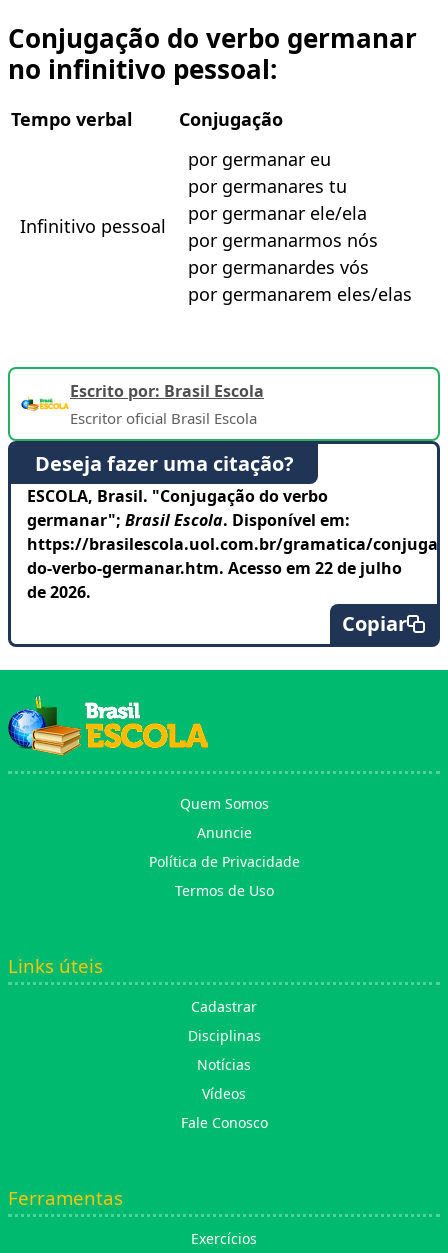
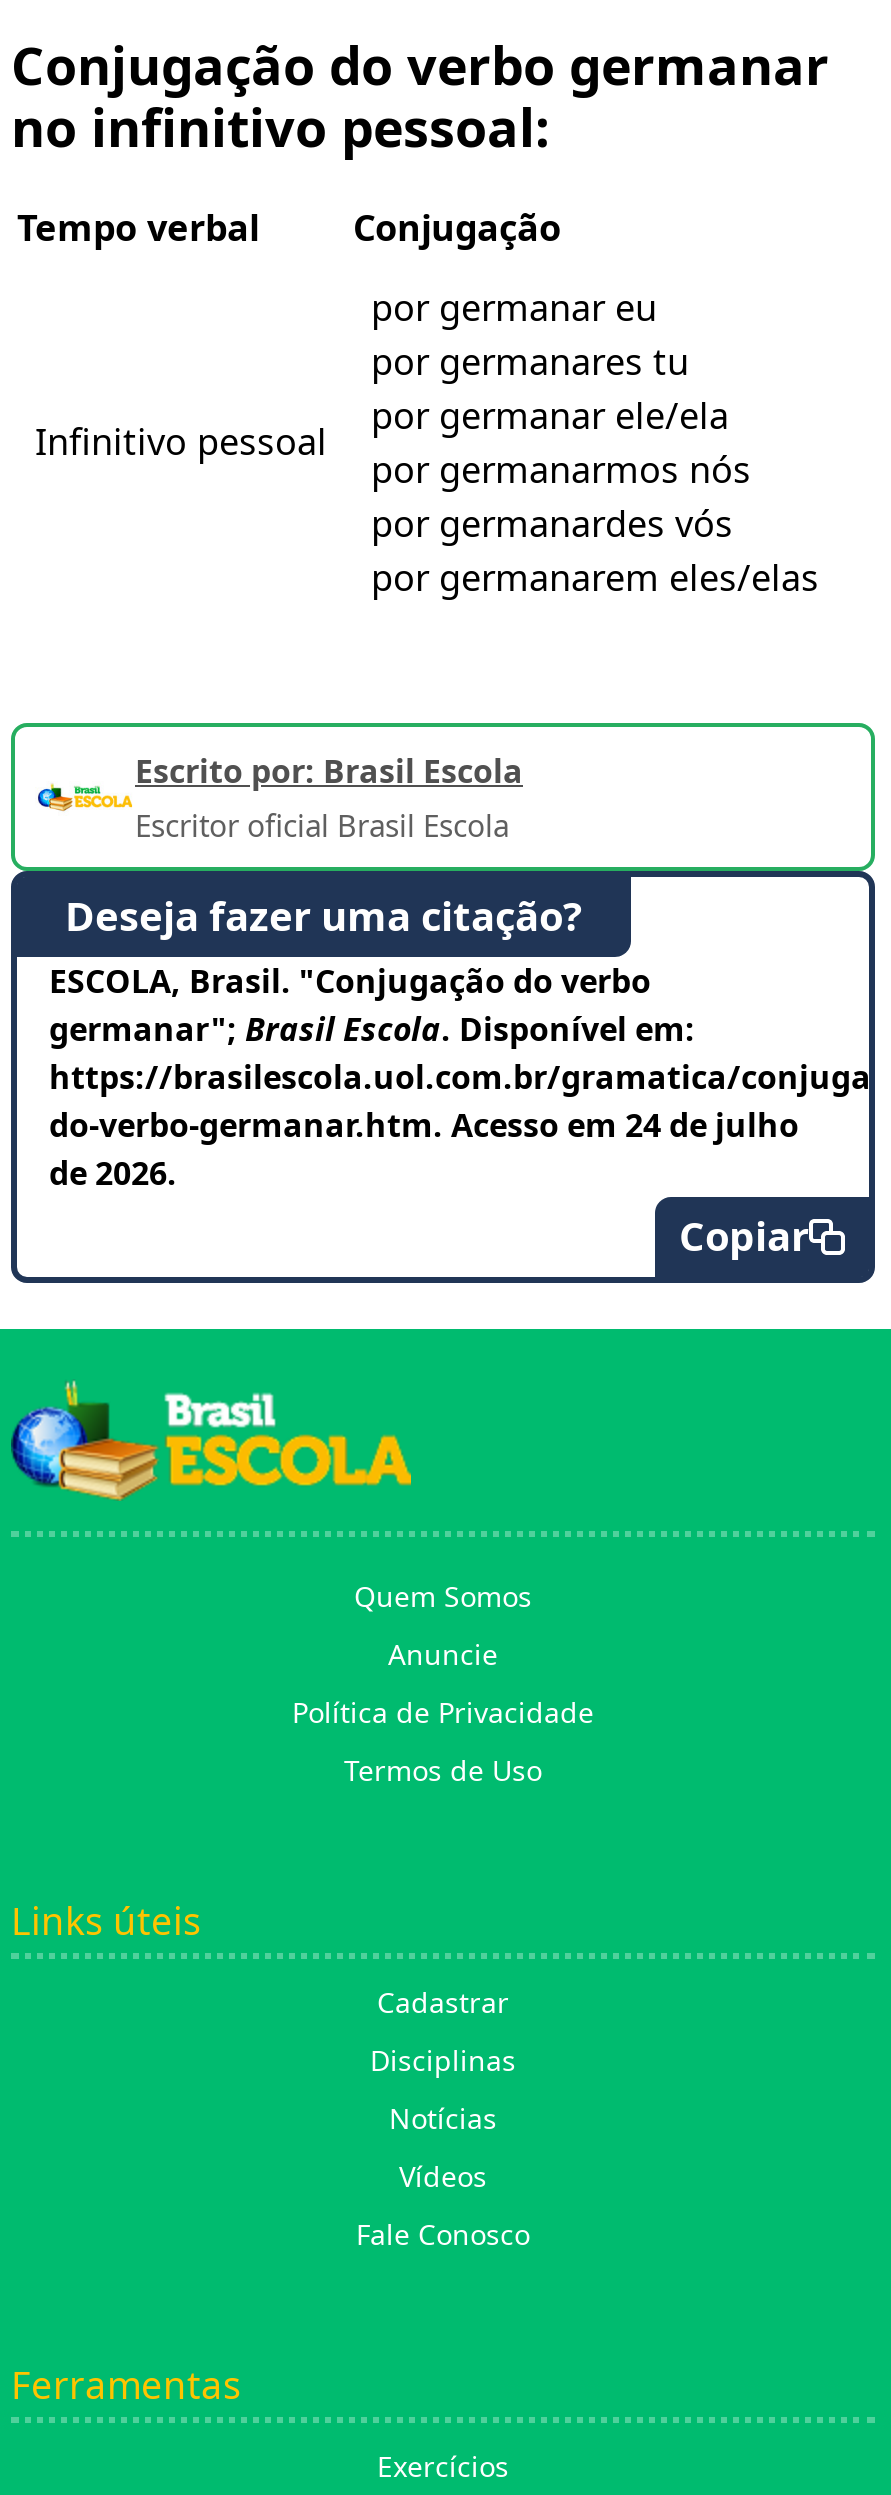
- do-verbo-germanar.htm. Acesso em 22 de julho
+ do-verbo-germanar.htm. Acesso em 24 de julho
